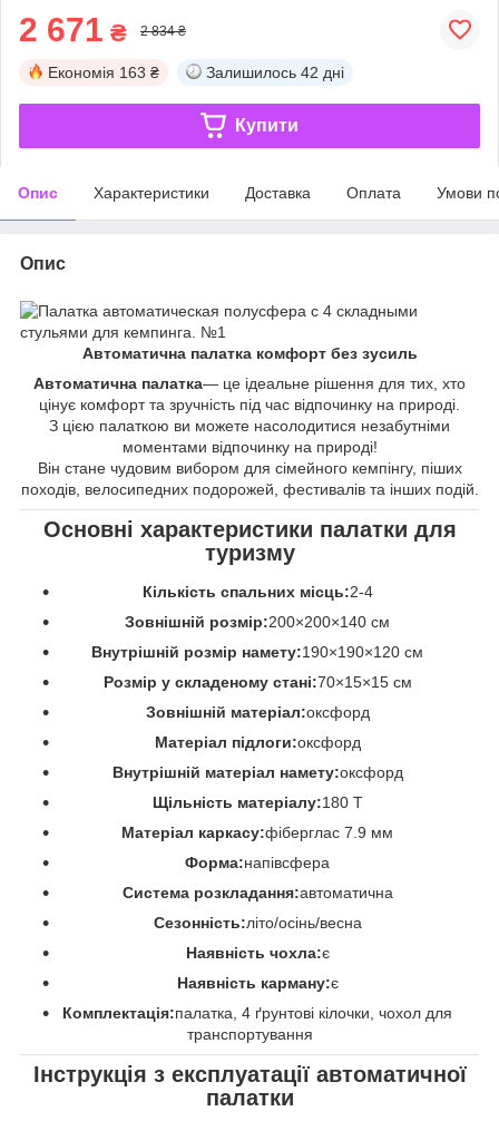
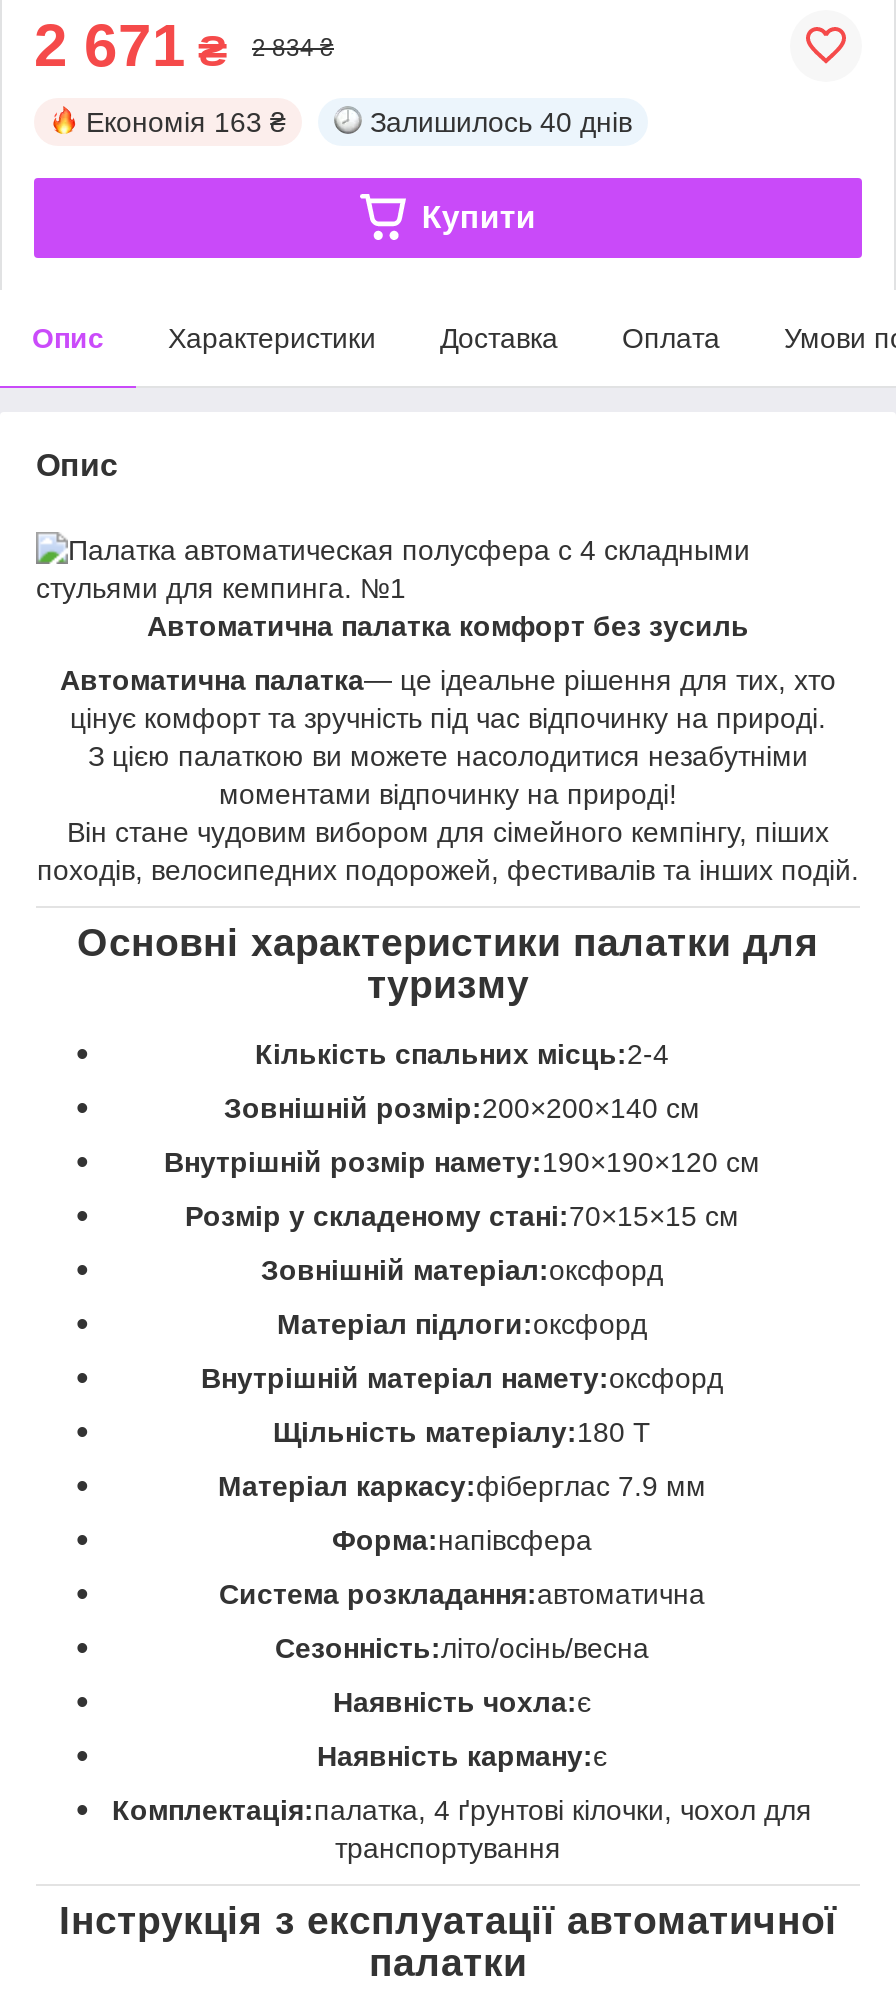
- Залишилось 42 дні
+ Залишилось 40 днів
